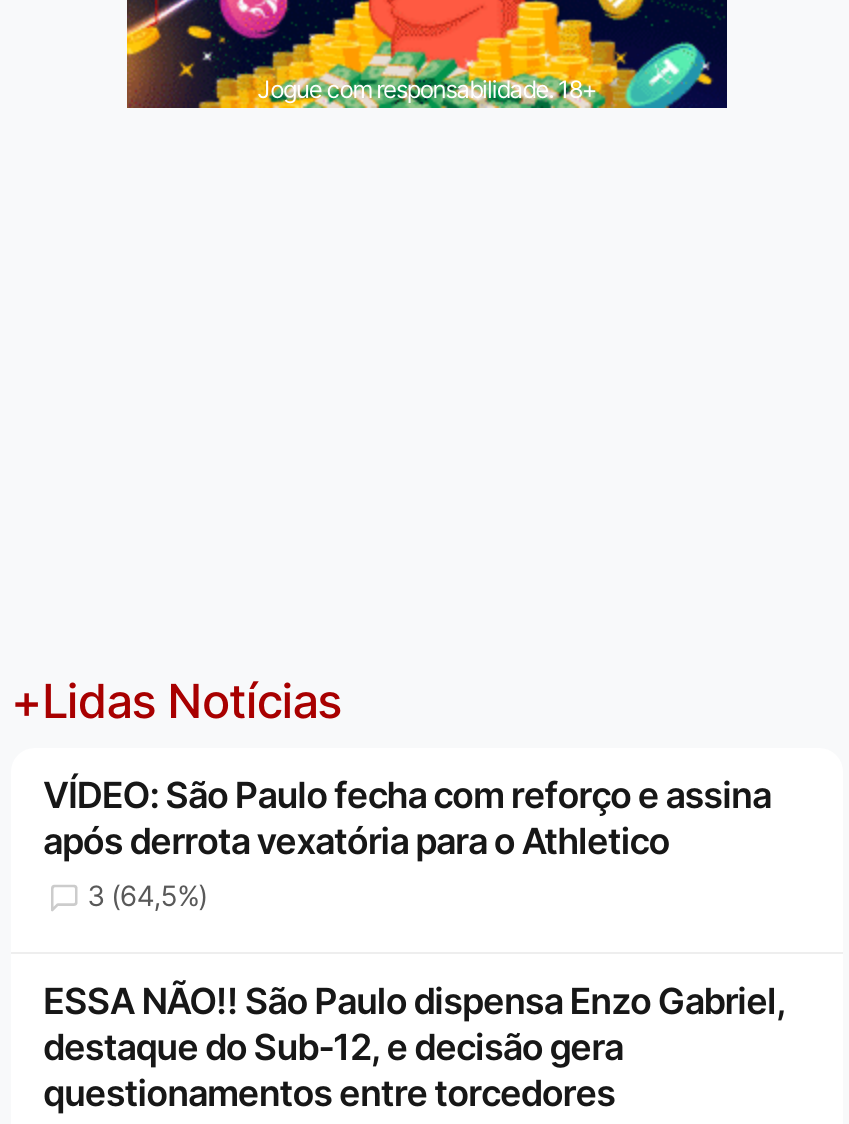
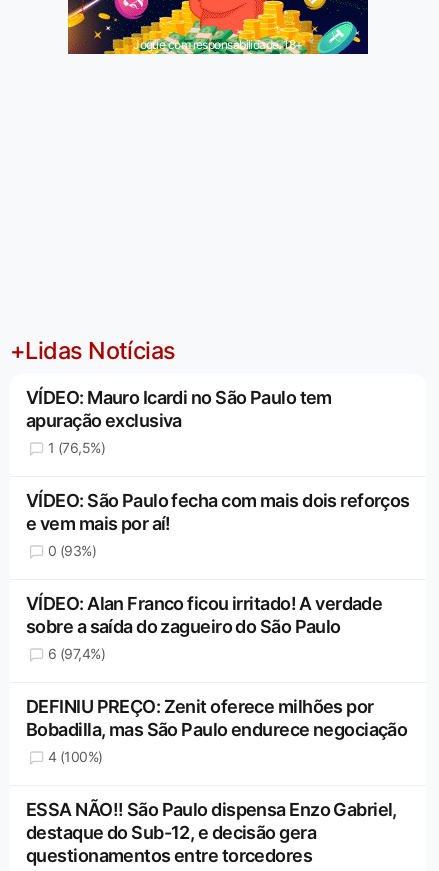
- VÍDEO: São Paulo fecha com reforço e assina
- após derrota vexatória para o Athletico
- 3 (64,5%)
+ VÍDEO: Mauro Icardi no São Paulo tem
+ apuração exclusiva
+ 1 (76,5%)
+ VÍDEO: São Paulo fecha com mais dois reforços
+ e vem mais por aí!
+ 0 (93%)
+ VÍDEO: Alan Franco ficou irritado! A verdade
+ sobre a saída do zagueiro do São Paulo
+ 6 (97,4%)
+ DEFINIU PREÇO: Zenit oferece milhões por
+ Bobadilla, mas São Paulo endurece negociação
+ 4 (100%)
